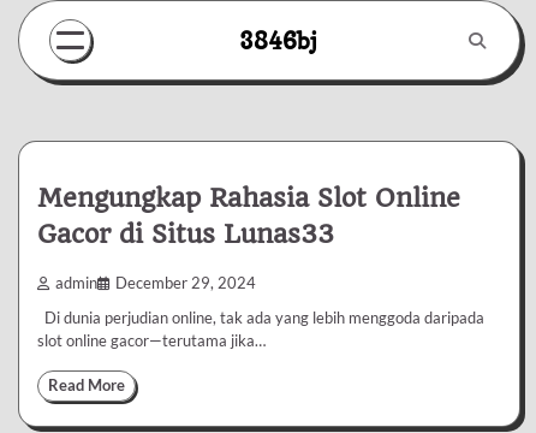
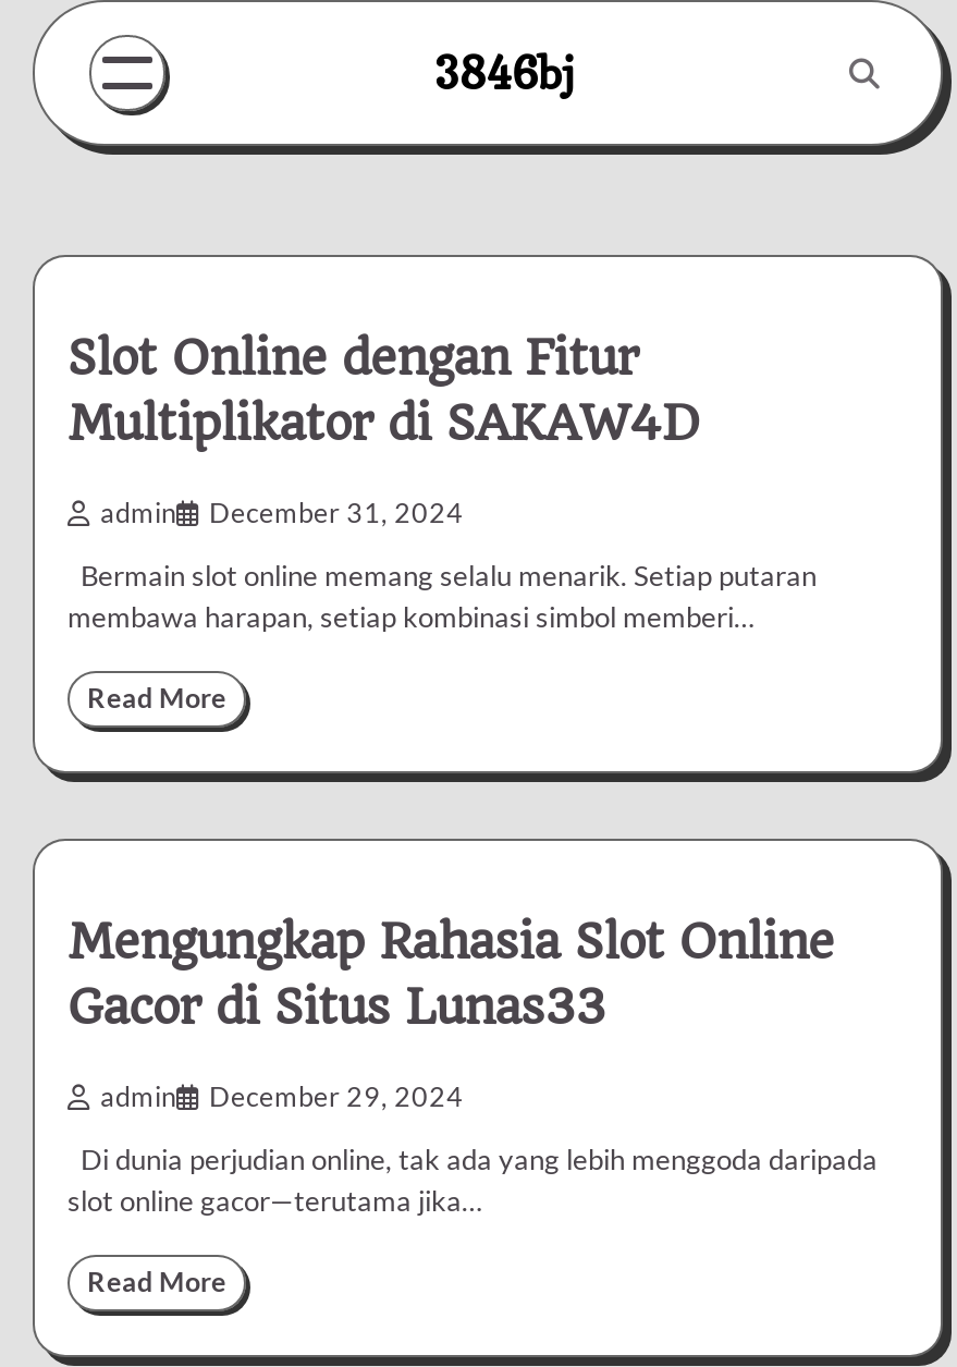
+ Slot Online dengan Fitur
+ Multiplikator di SAKAW4D
+ admin
+ December 31, 2024
+ Bermain slot online memang selalu menarik. Setiap putaran
+ membawa harapan, setiap kombinasi simbol memberi…
+ Read More
